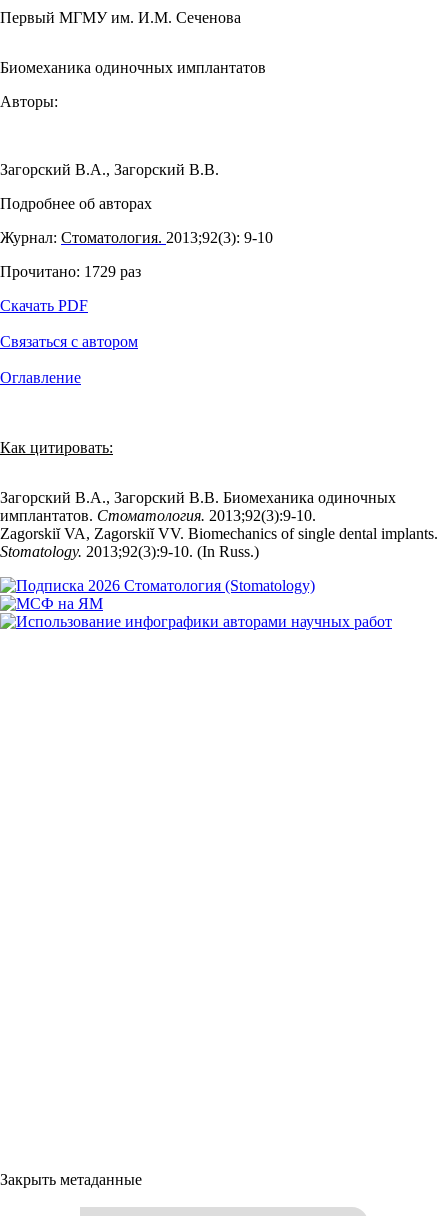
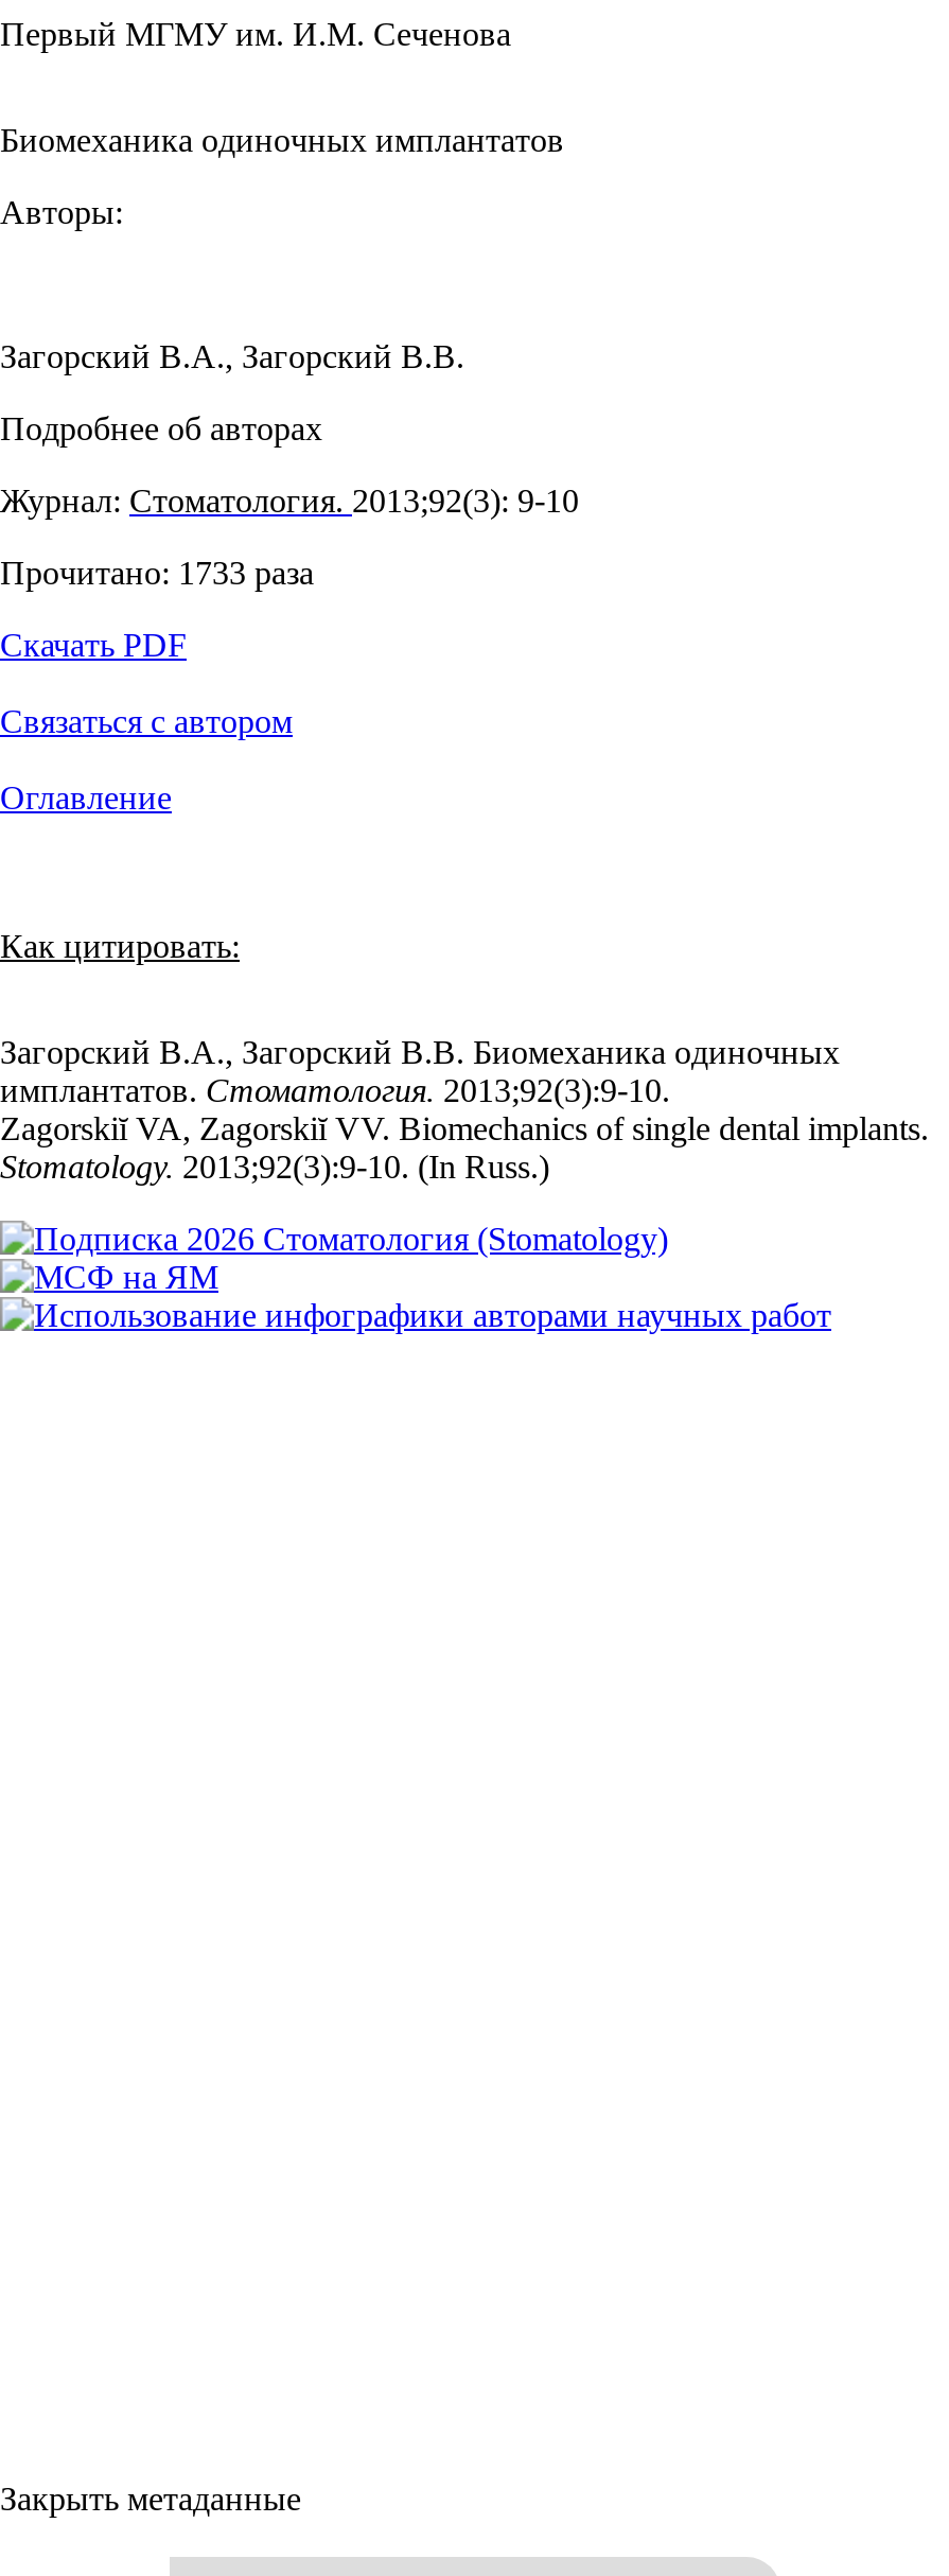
- Прочитано: 1729 раз
+ Прочитано: 1733 раза
